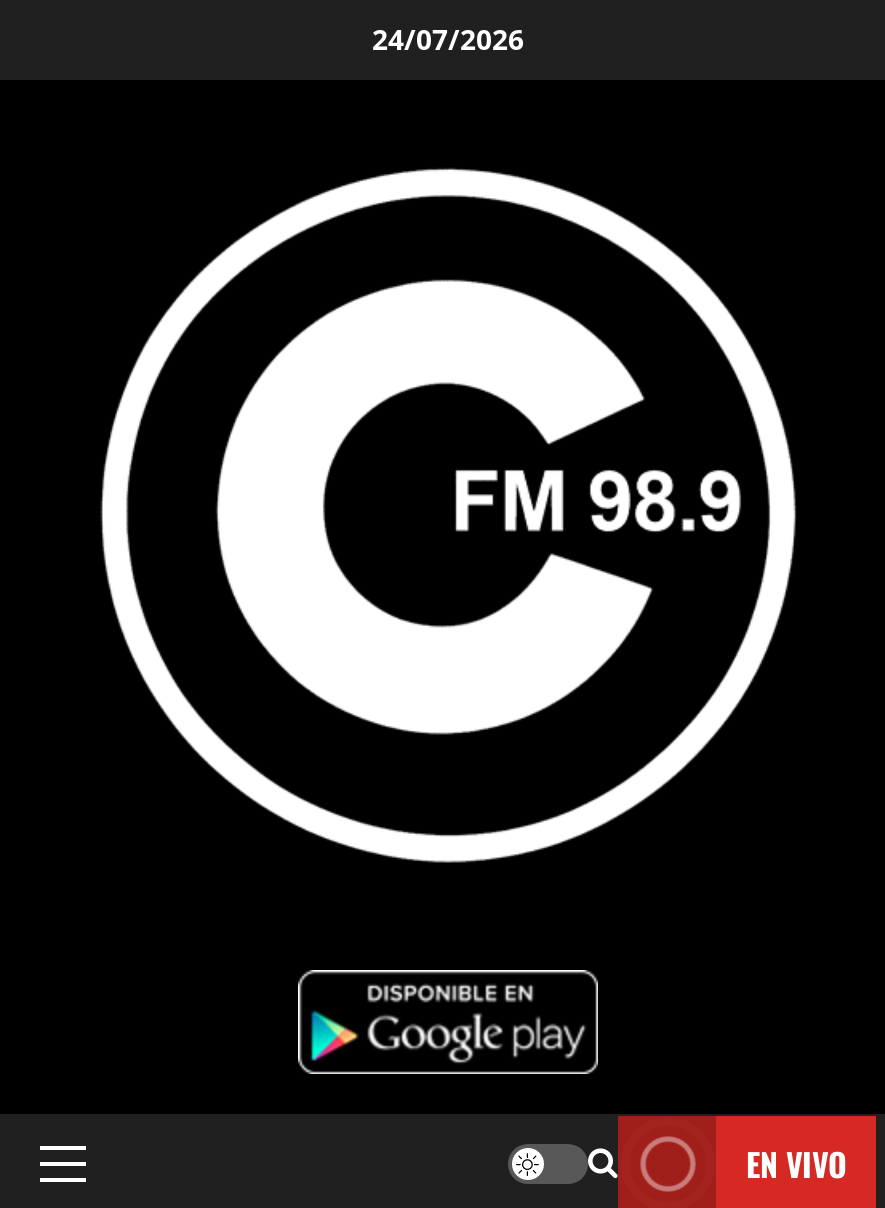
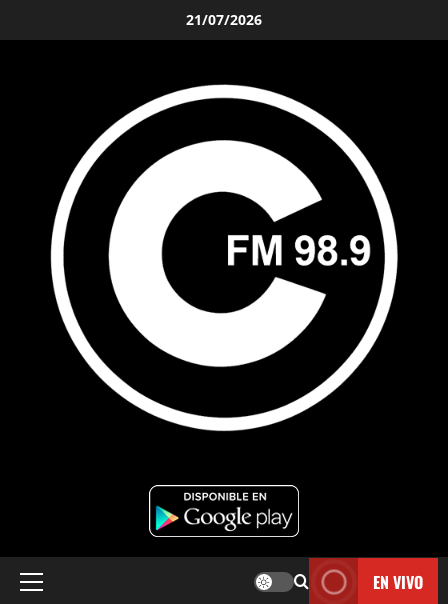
- 24/07/2026
+ 21/07/2026
